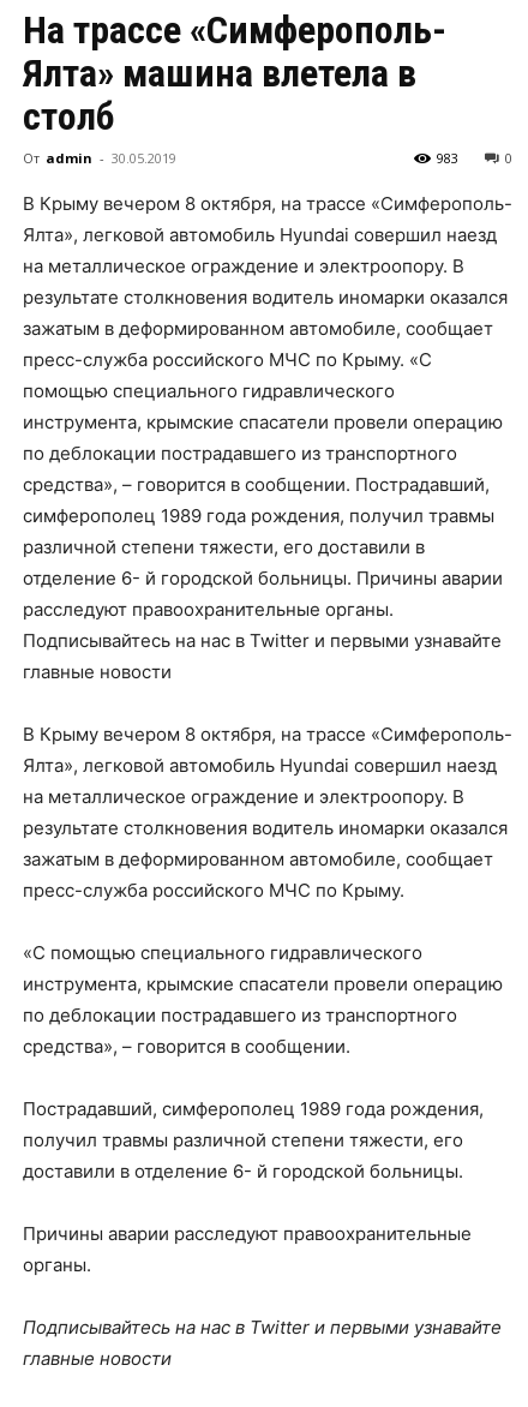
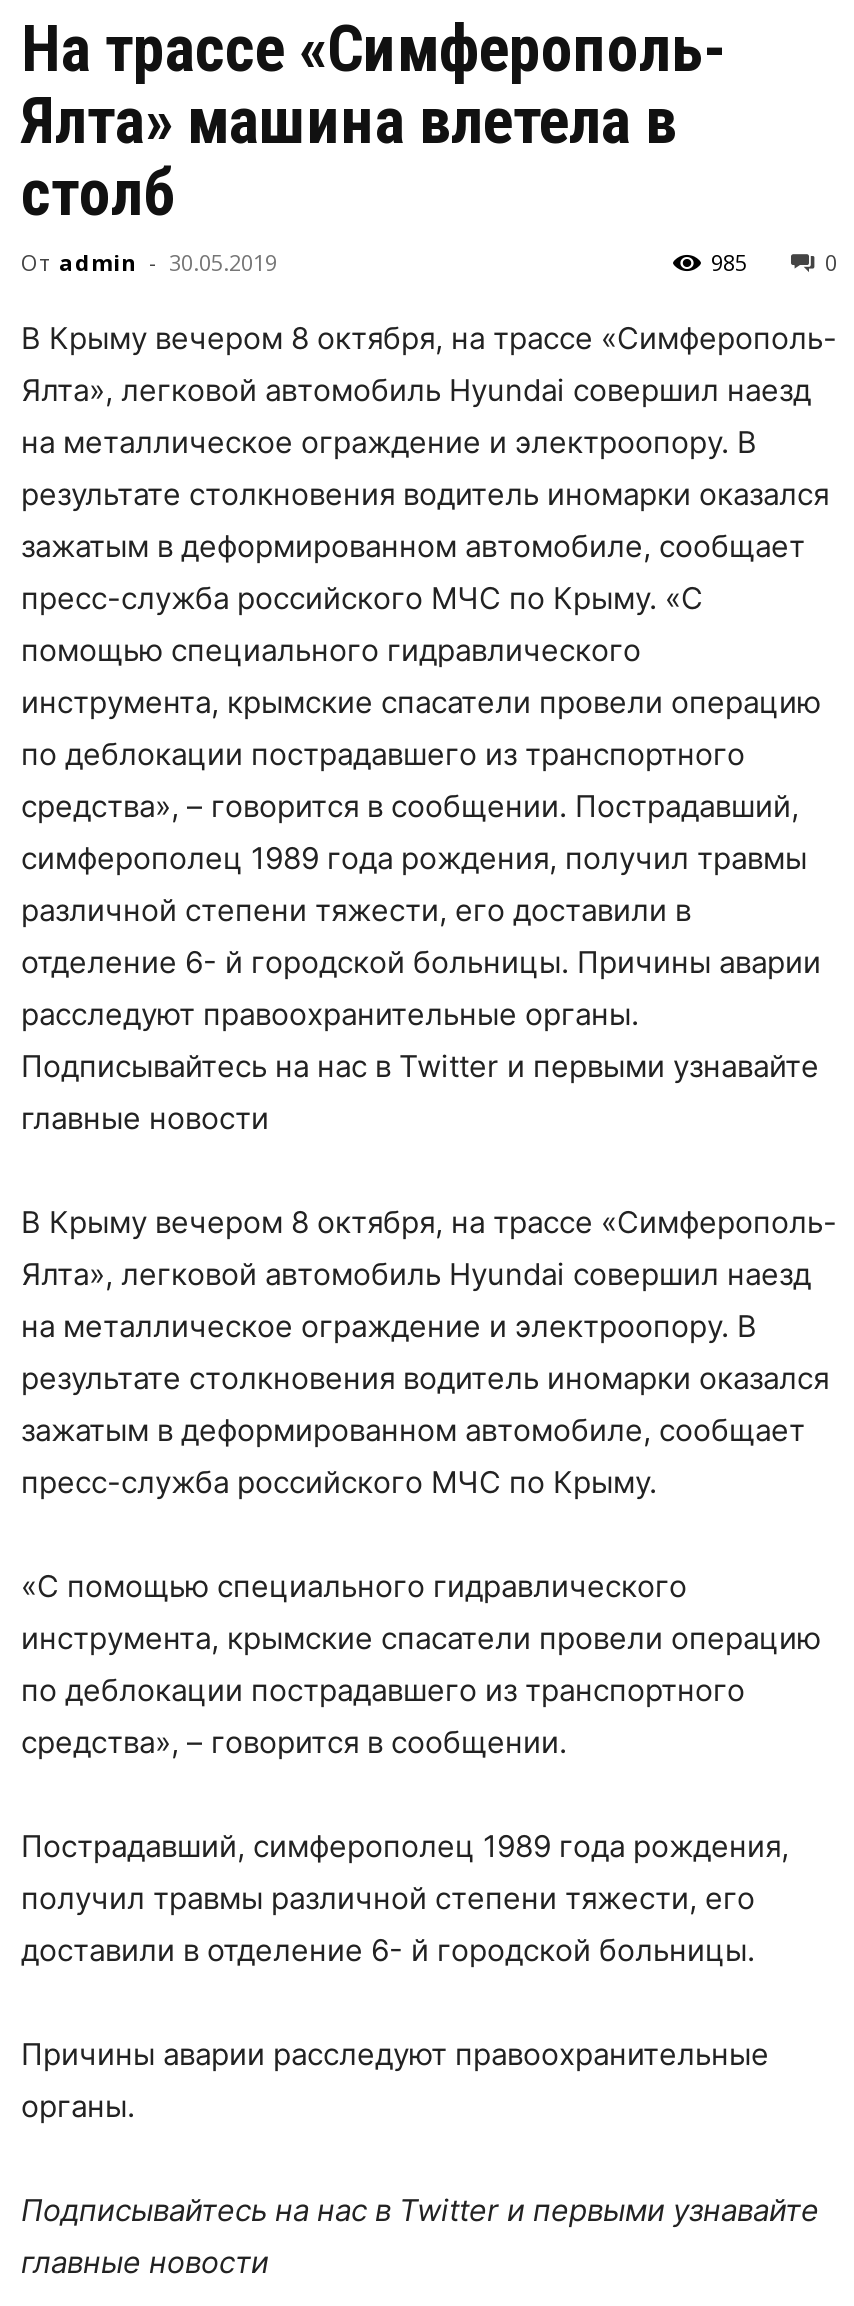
- 983
+ 985
